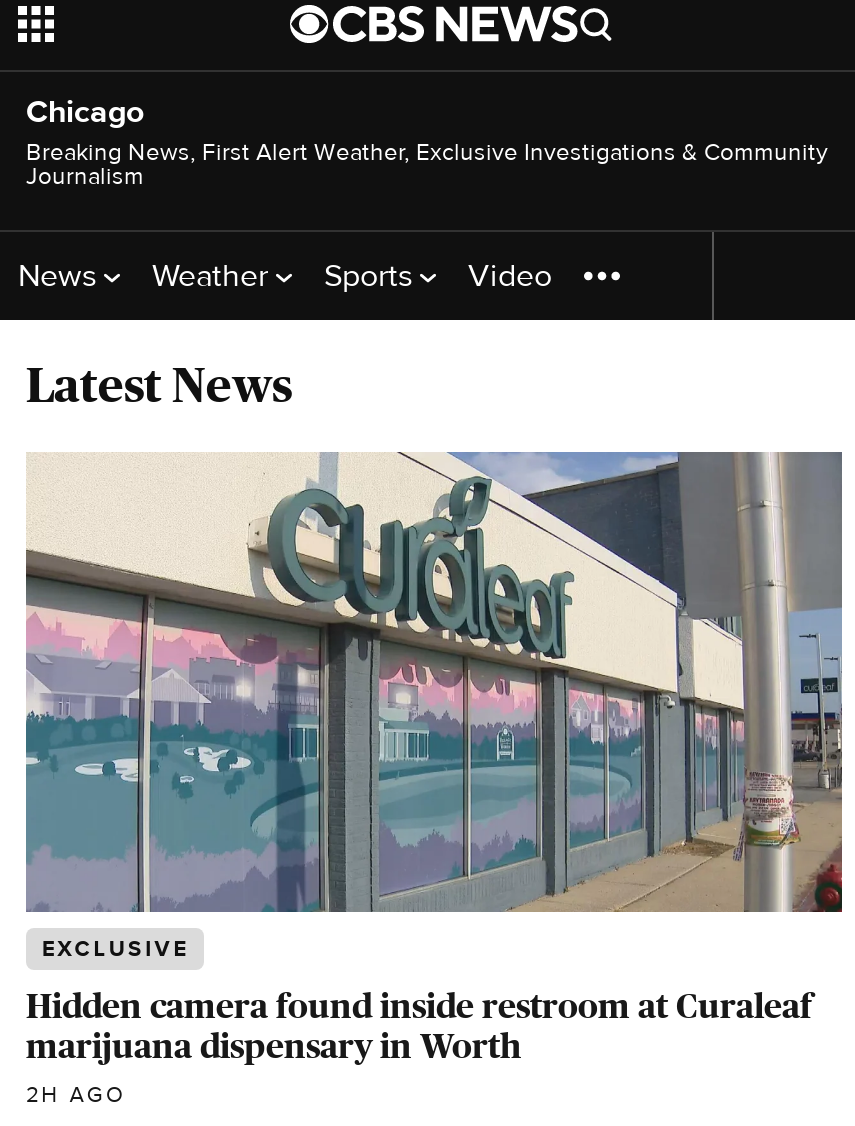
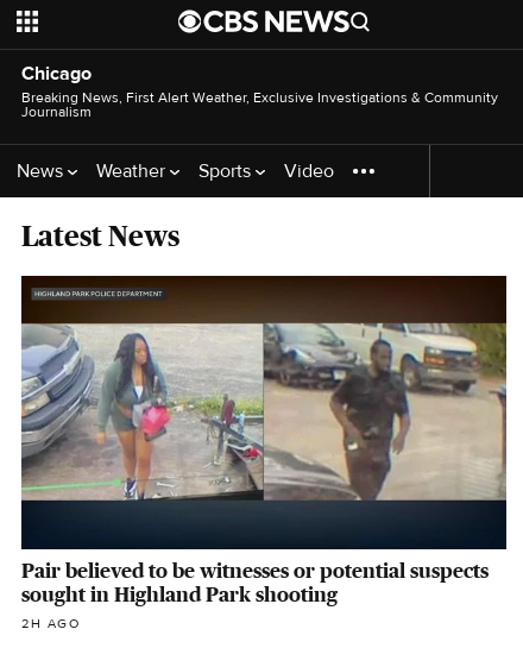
- [image]
- EXCLUSIVE
- Hidden camera found inside restroom at Curaleaf
- marijuana dispensary in Worth
+ [image]
+ Pair believed to be witnesses or potential suspects
+ sought in Highland Park shooting
